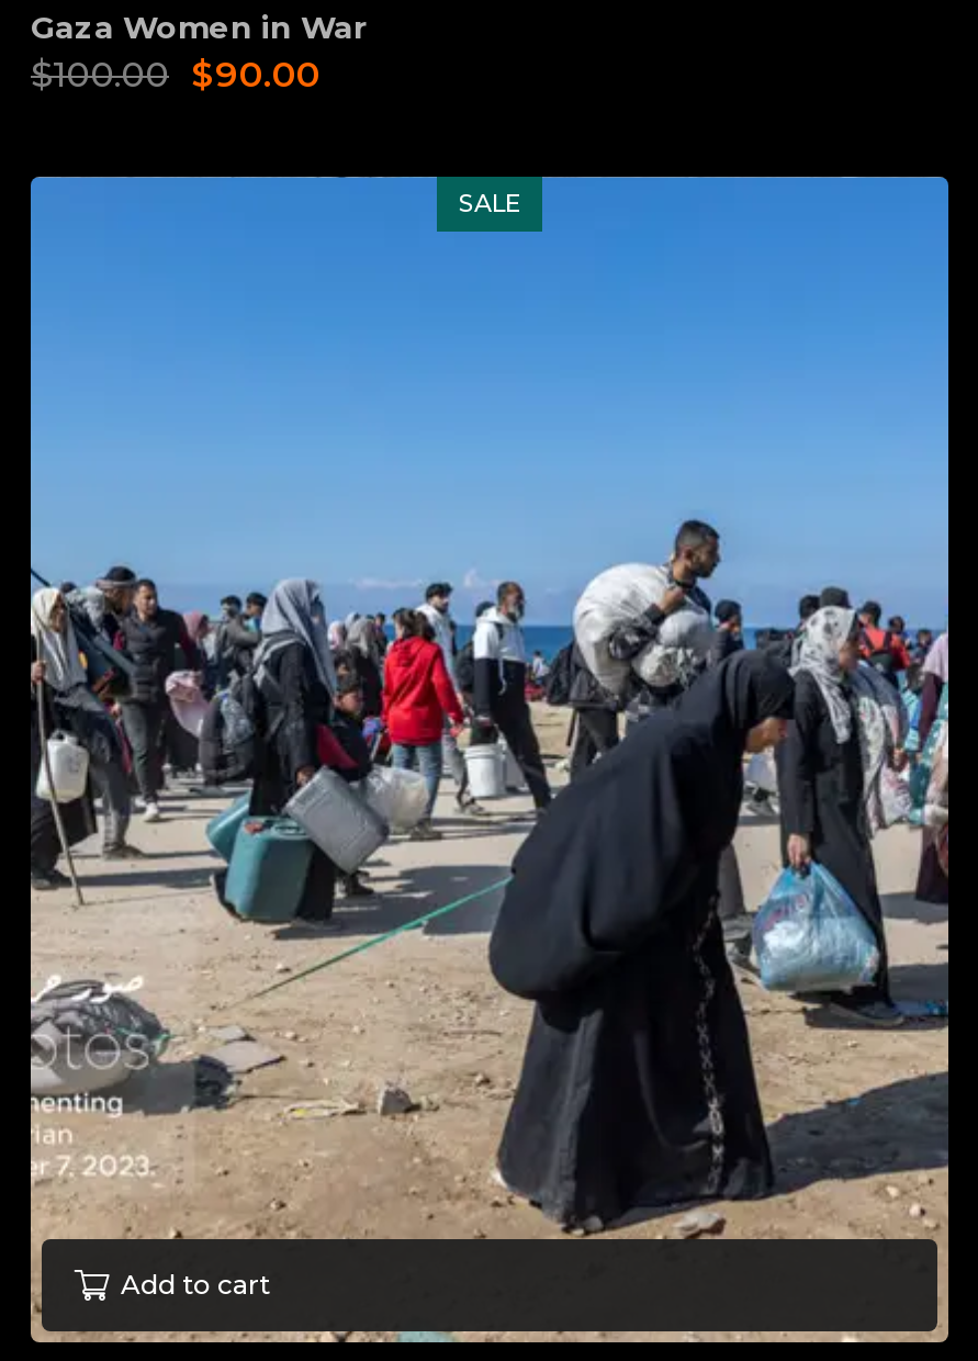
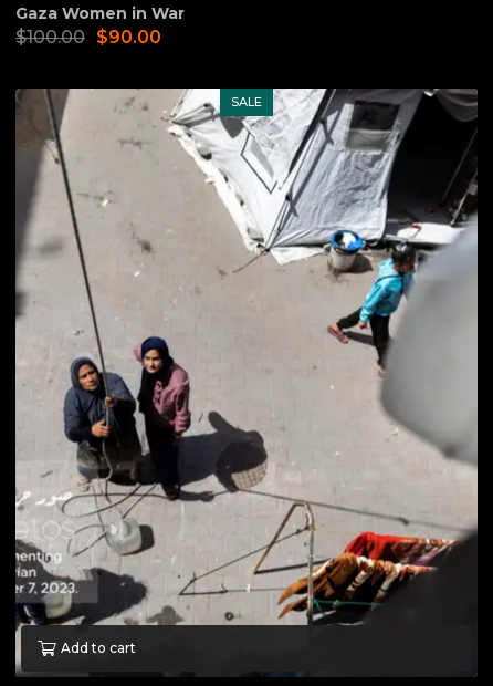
- [image]
+ [image]
